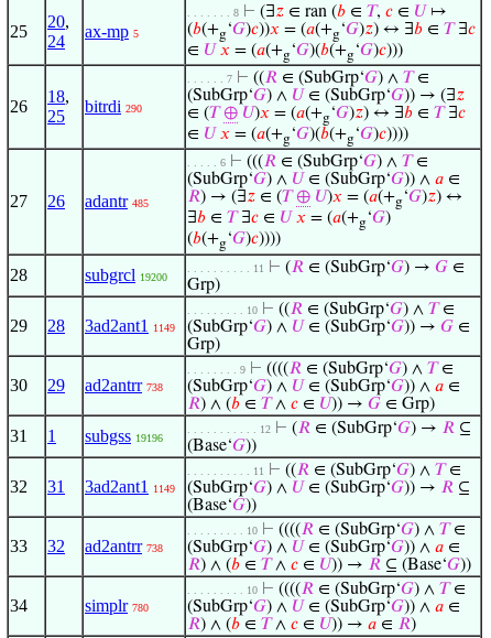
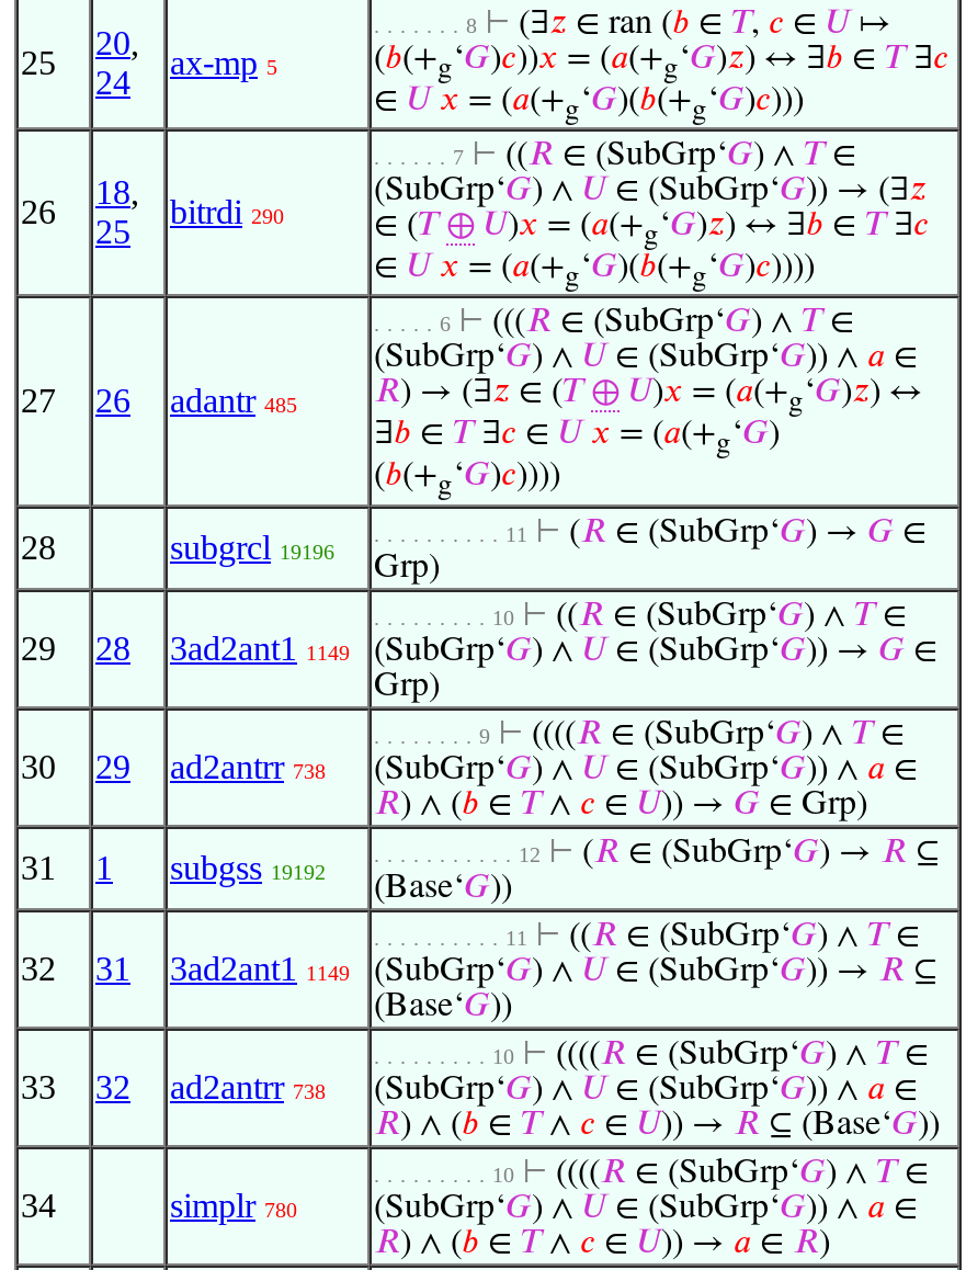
- subgrcl 19200
+ subgrcl 19196

- subgss 19196
+ subgss 19192
